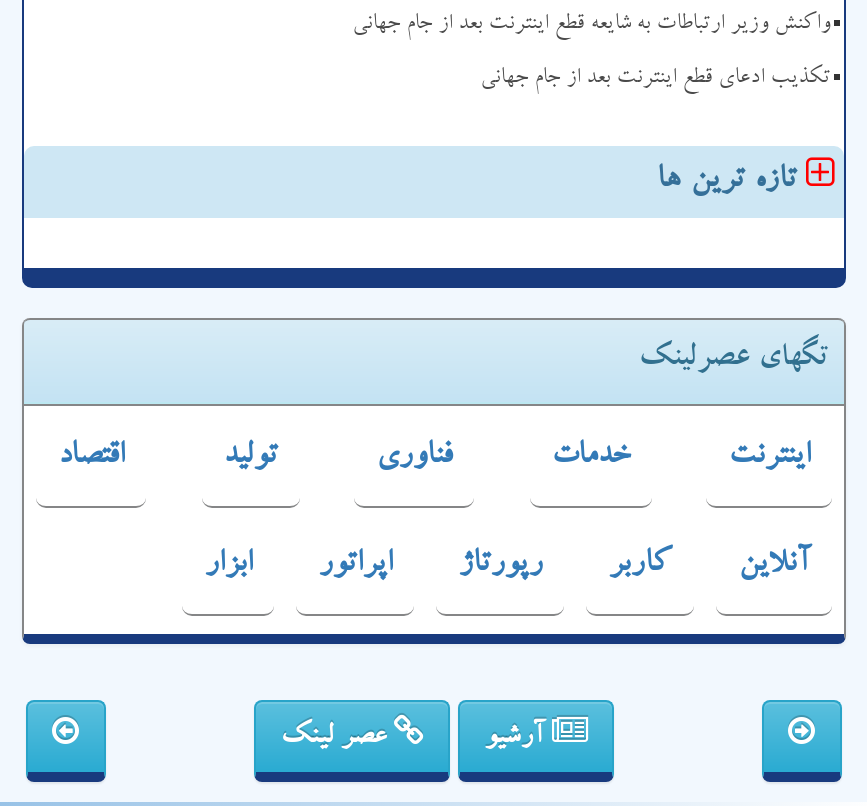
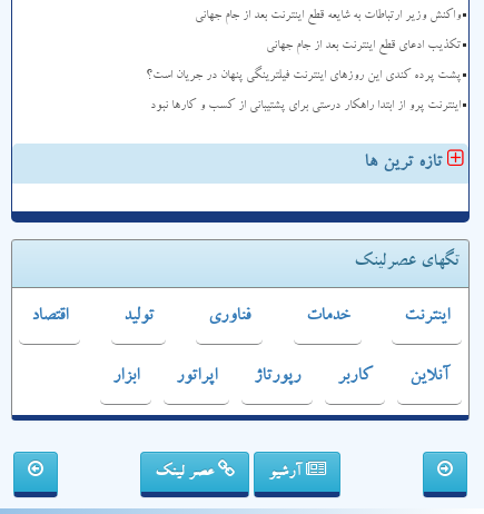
+ پشت پرده کندی این روزهای اینترنت فیلترینگی پنهان در جریان است؟
+ اینترنت پرو از ابتدا راهکار درستی برای پشتیبانی از کسب و کارها نبود
